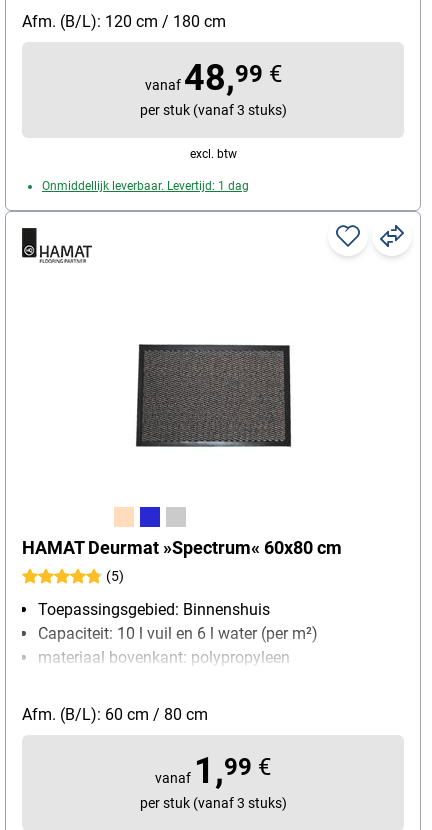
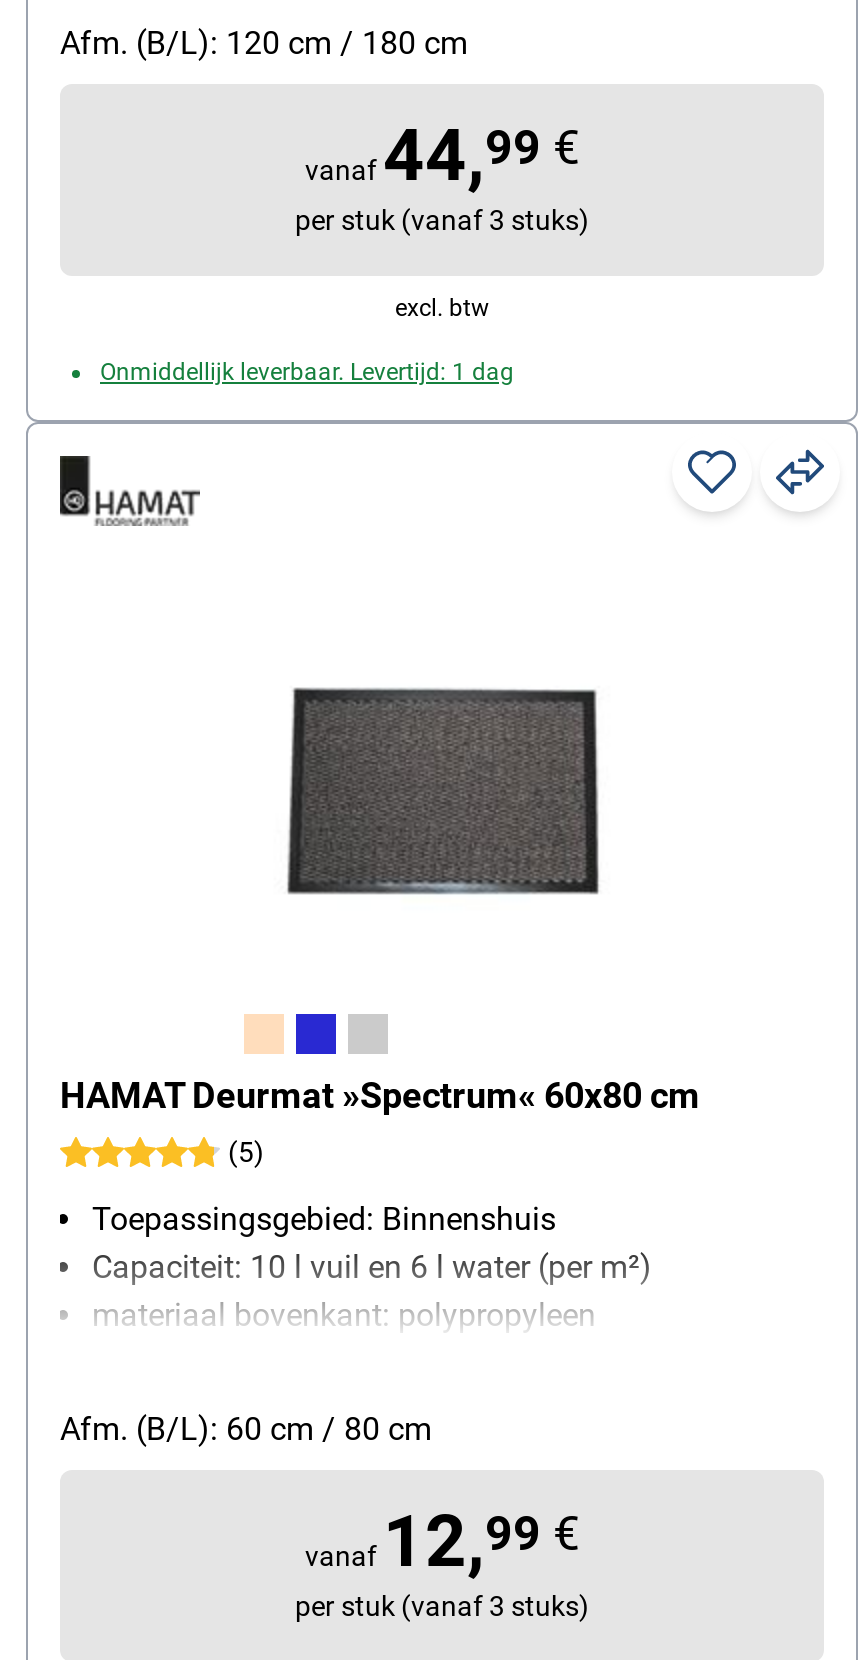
- vanaf48,99 €
+ vanaf44,99 €

- vanaf1,99 €
+ vanaf12,99 €
